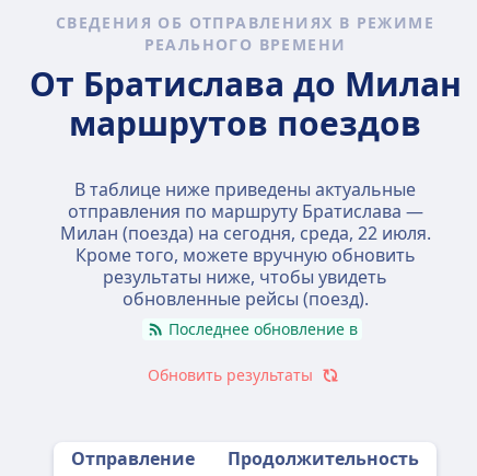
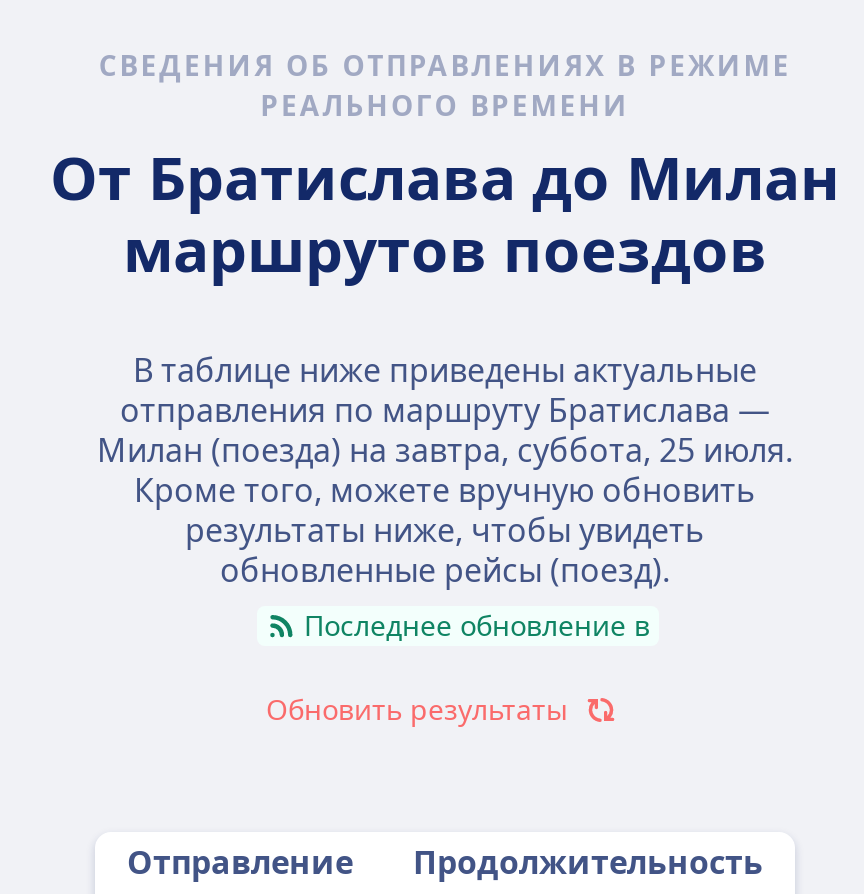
- Милан (поезда) на сегодня, среда, 22 июля.
+ Милан (поезда) на завтра, суббота, 25 июля.
